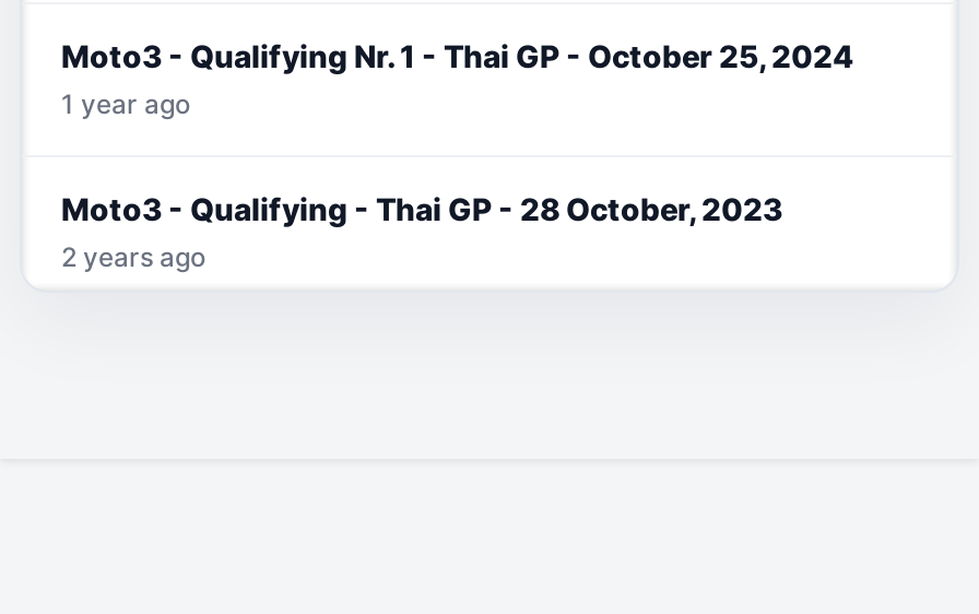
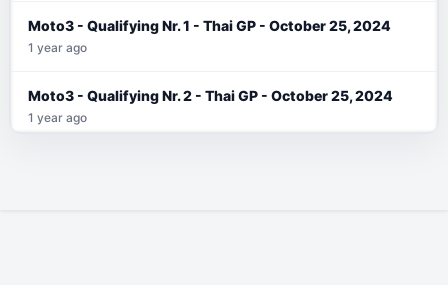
- Moto3 - Qualifying - Thai GP - 28 October, 2023
- 2 years ago
+ Moto3 - Qualifying Nr. 2 - Thai GP - October 25, 2024
+ 1 year ago
